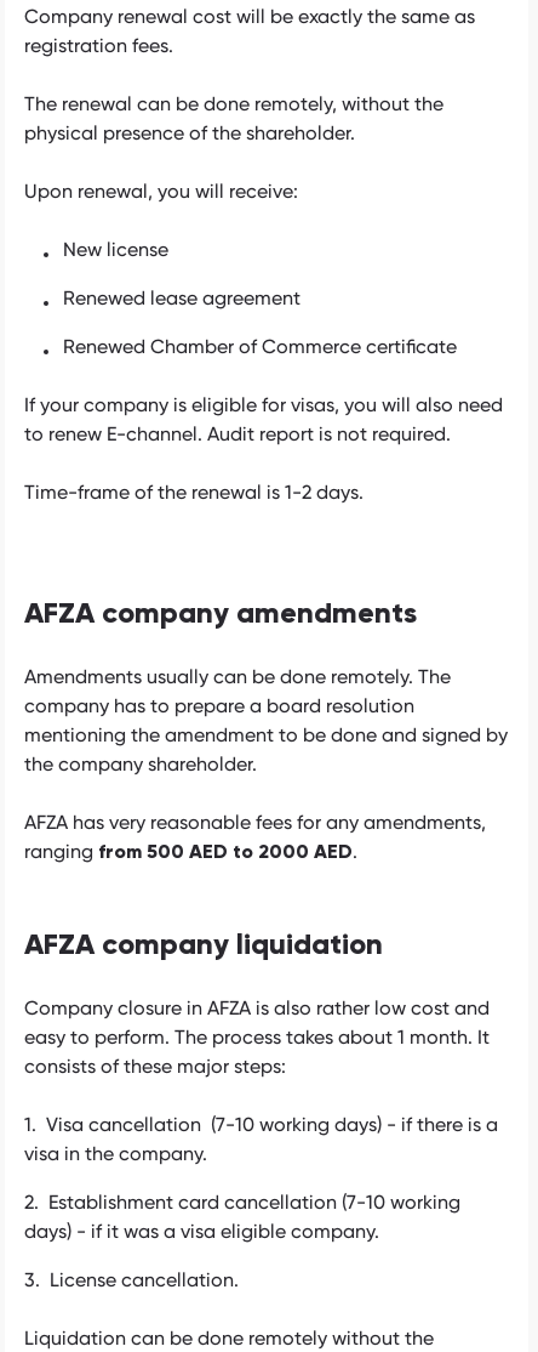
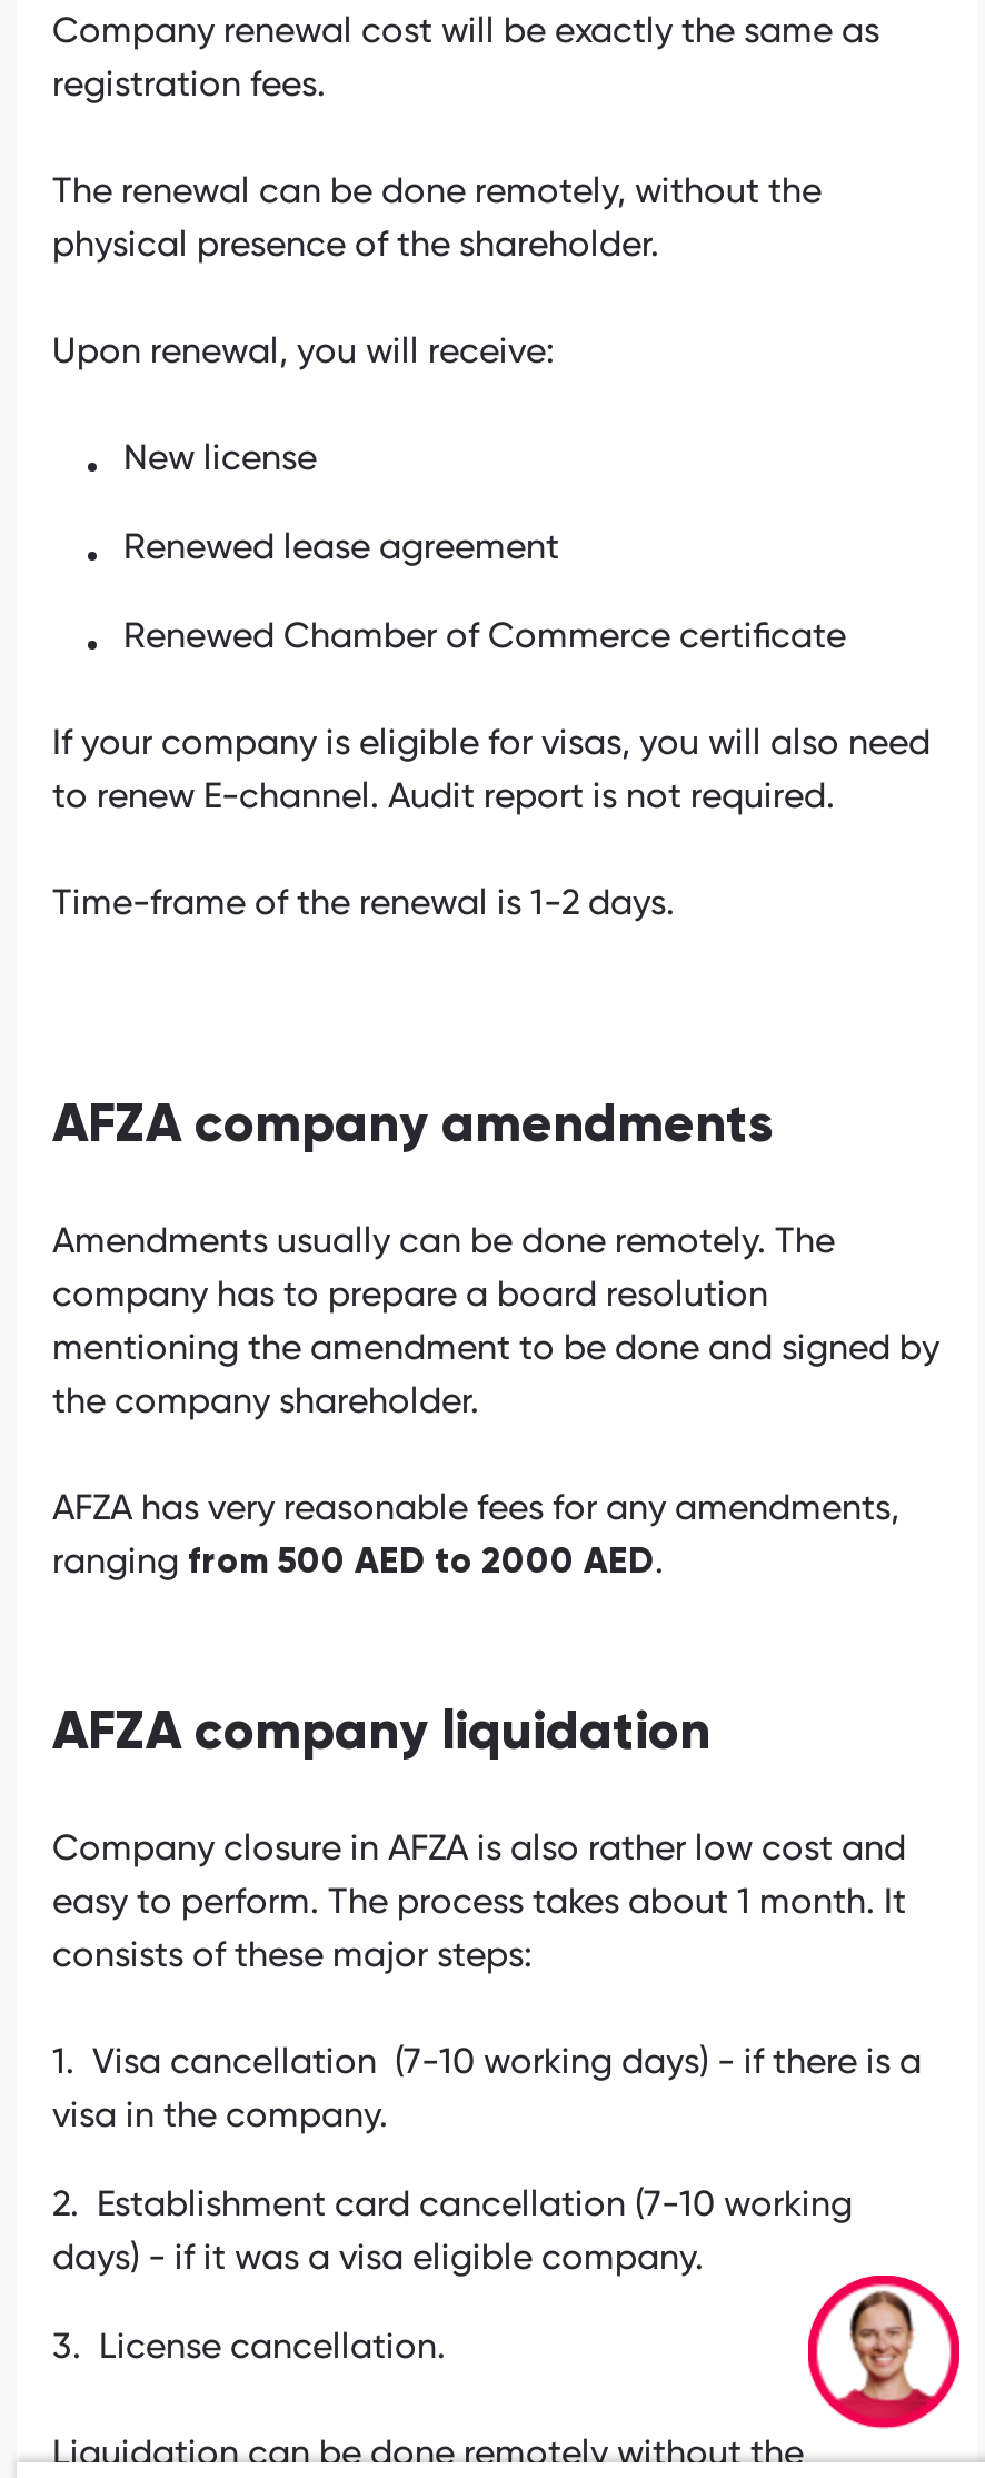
+ [image]
